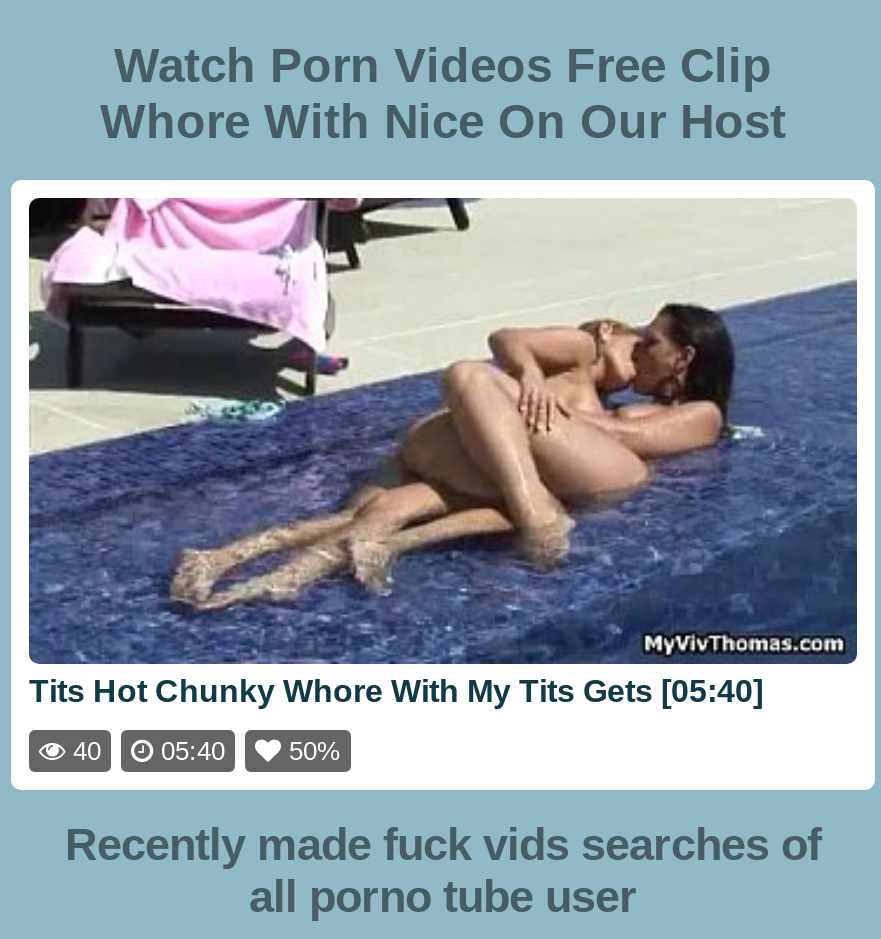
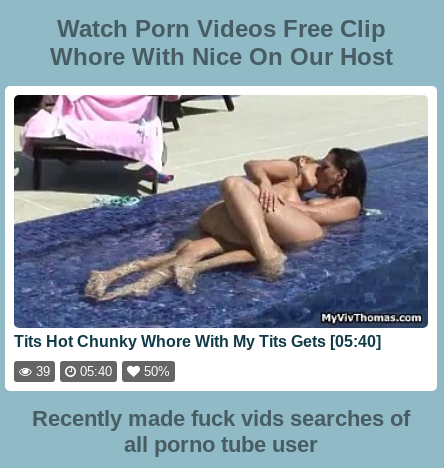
- 40 05:40 50%
+ 39 05:40 50%
